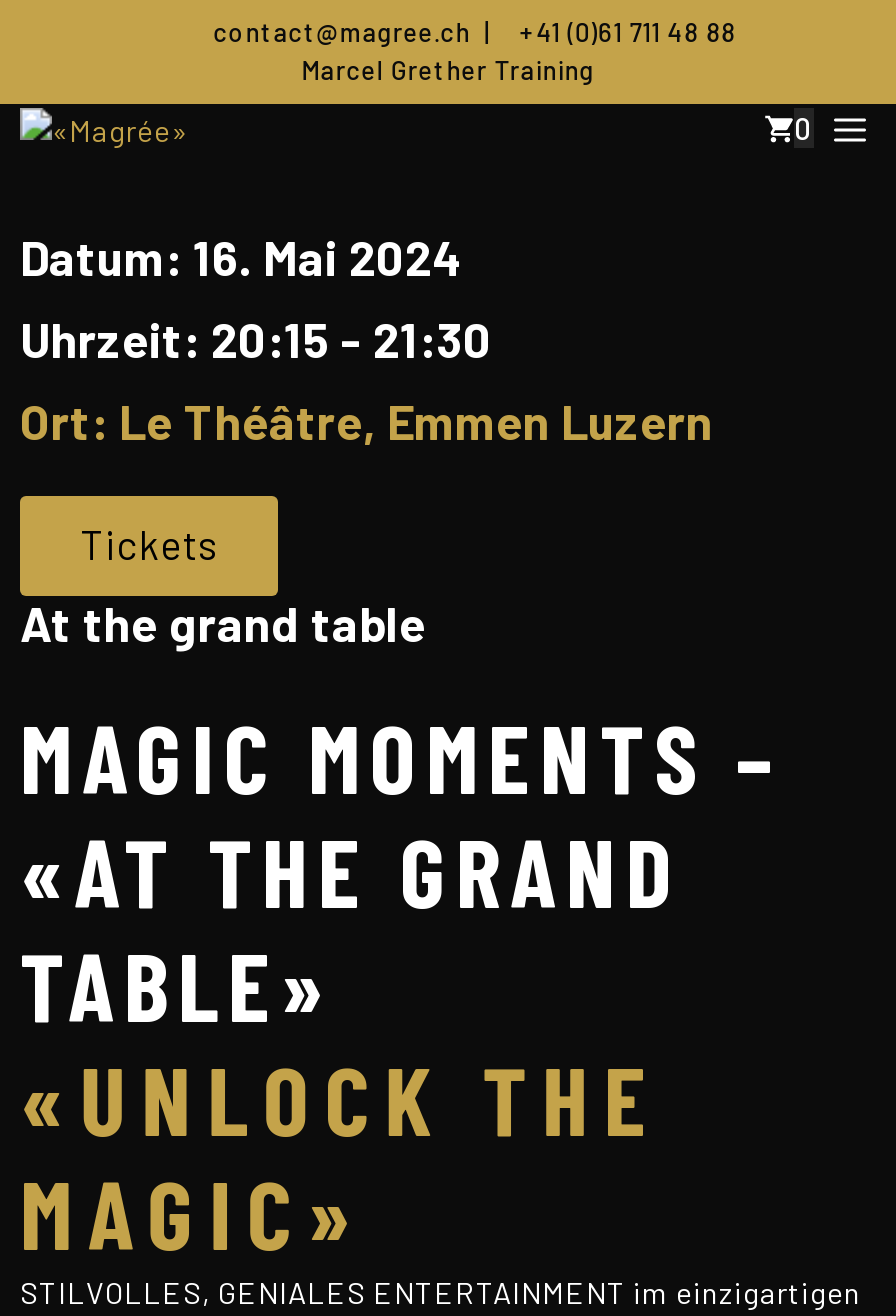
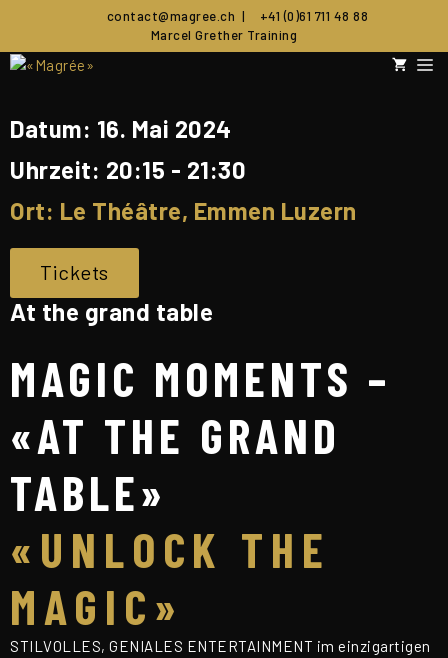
- 0
